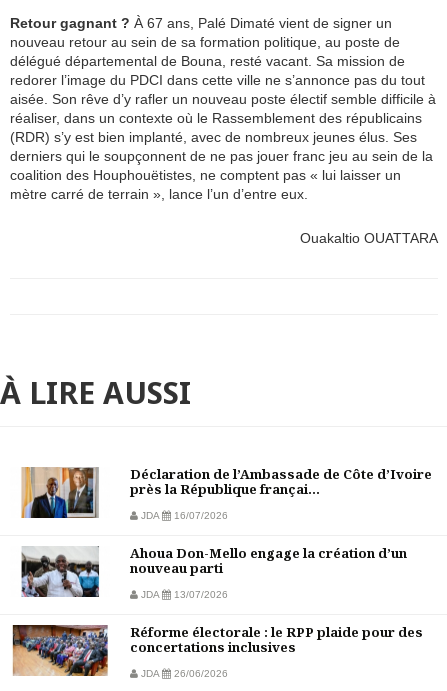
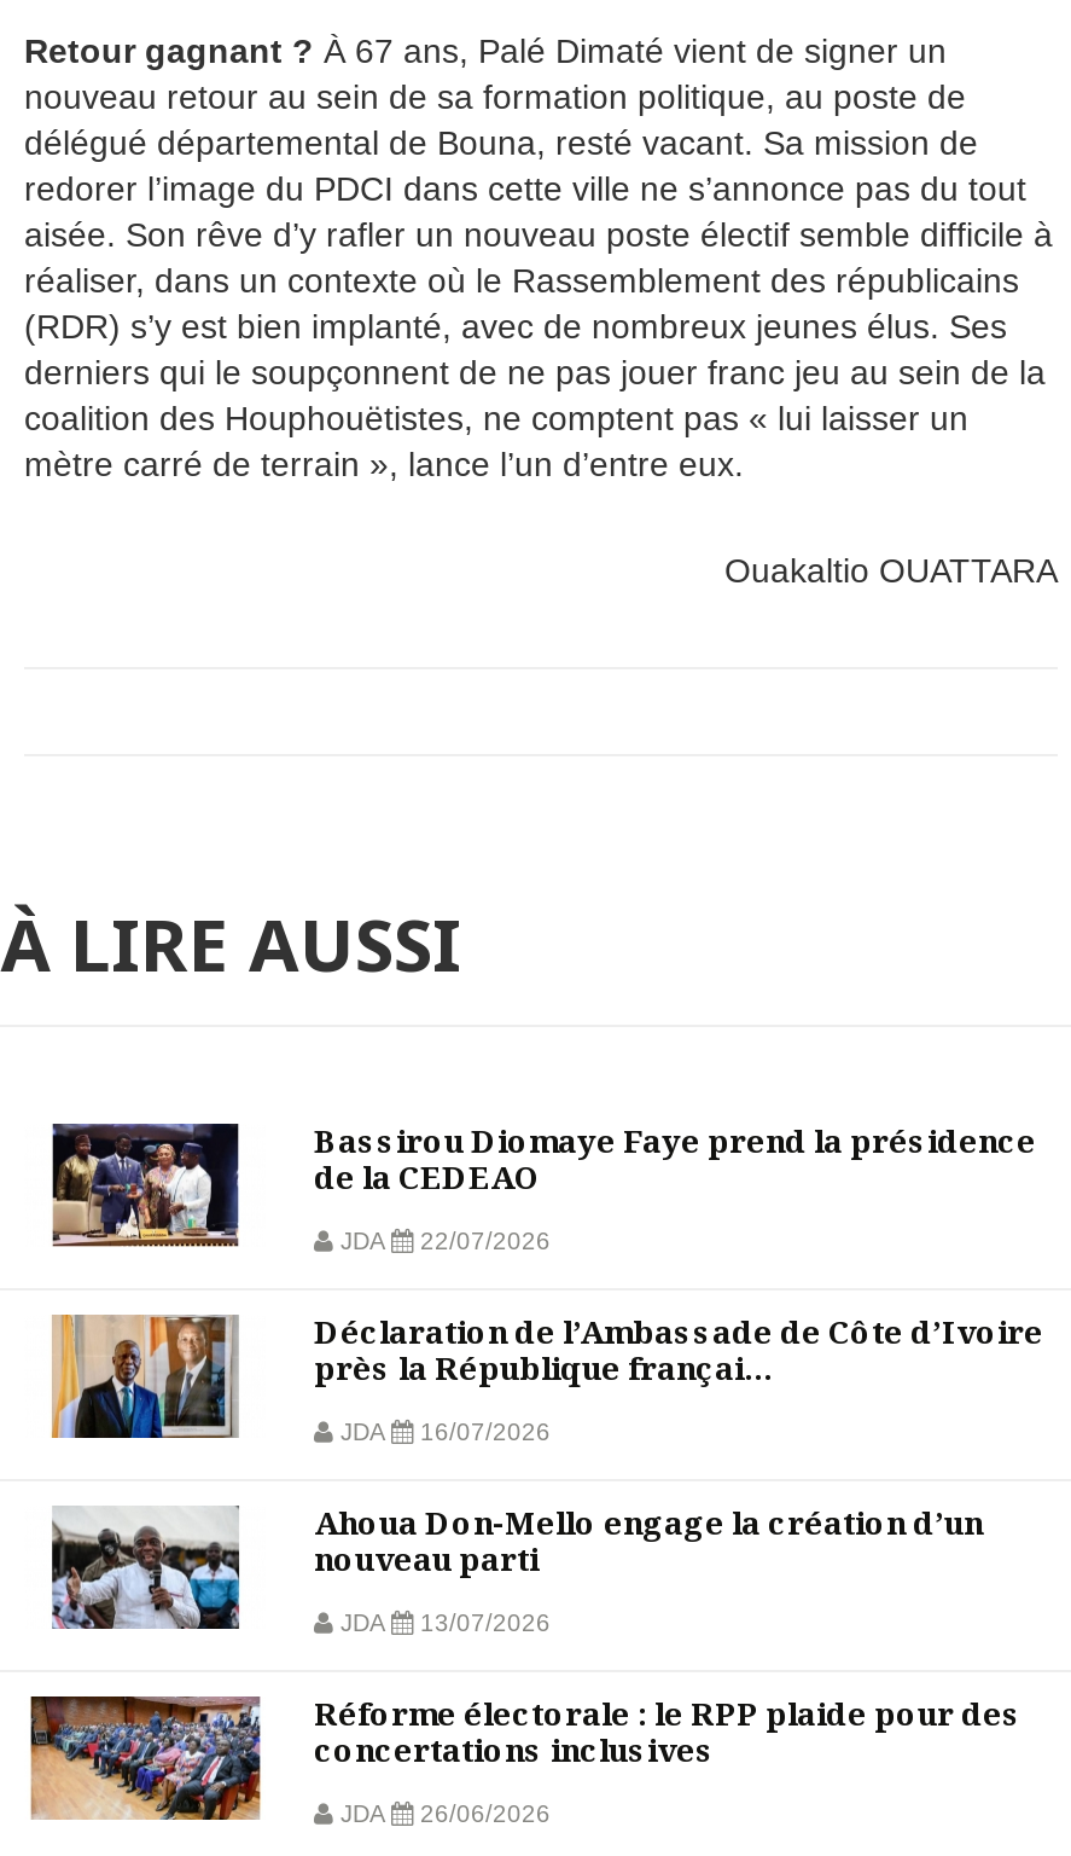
+ [image]
+ Bassirou Diomaye Faye prend la présidence
+ de la CEDEAO
+ JDA
+ 22/07/2026
